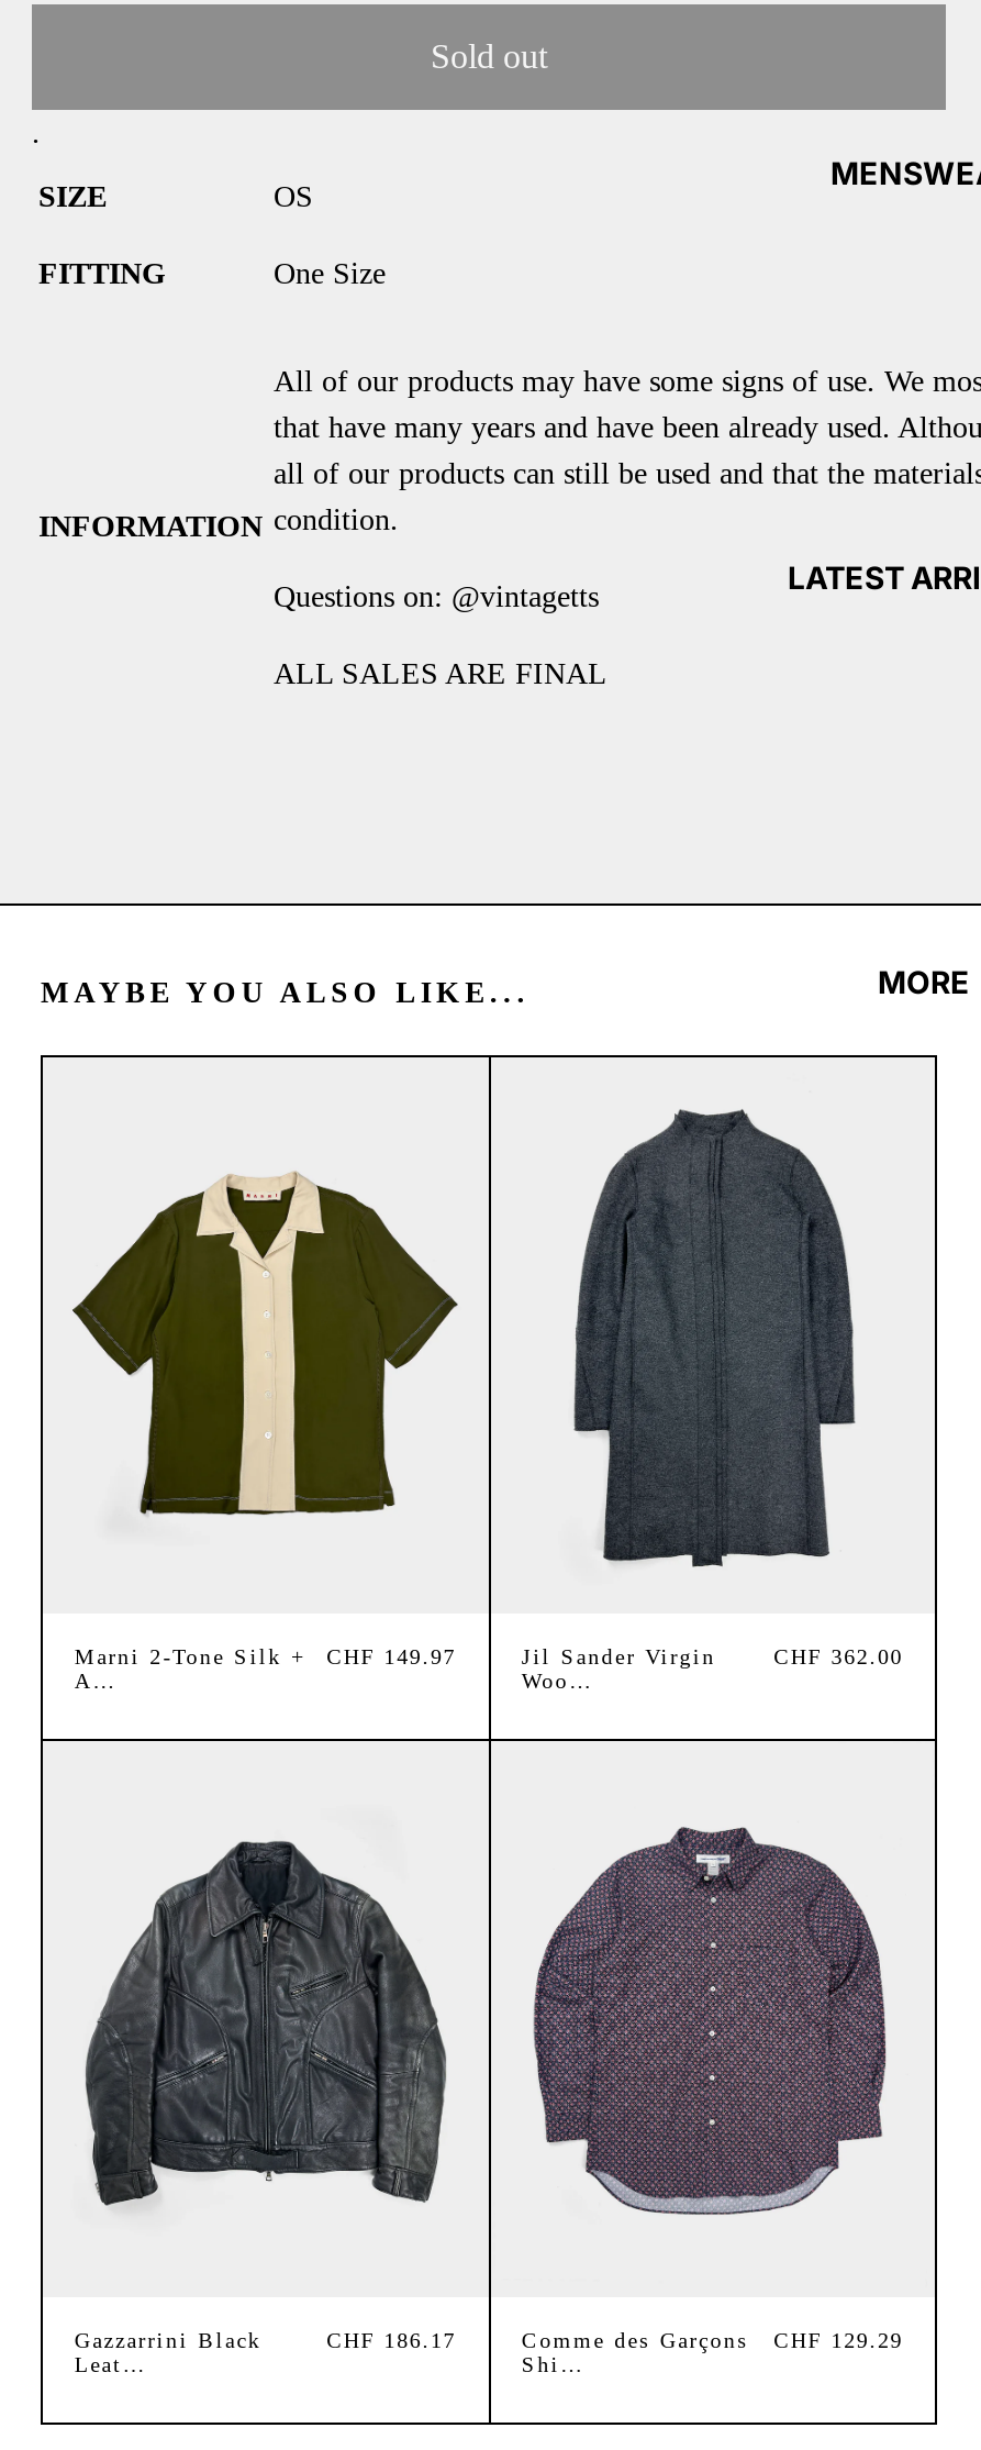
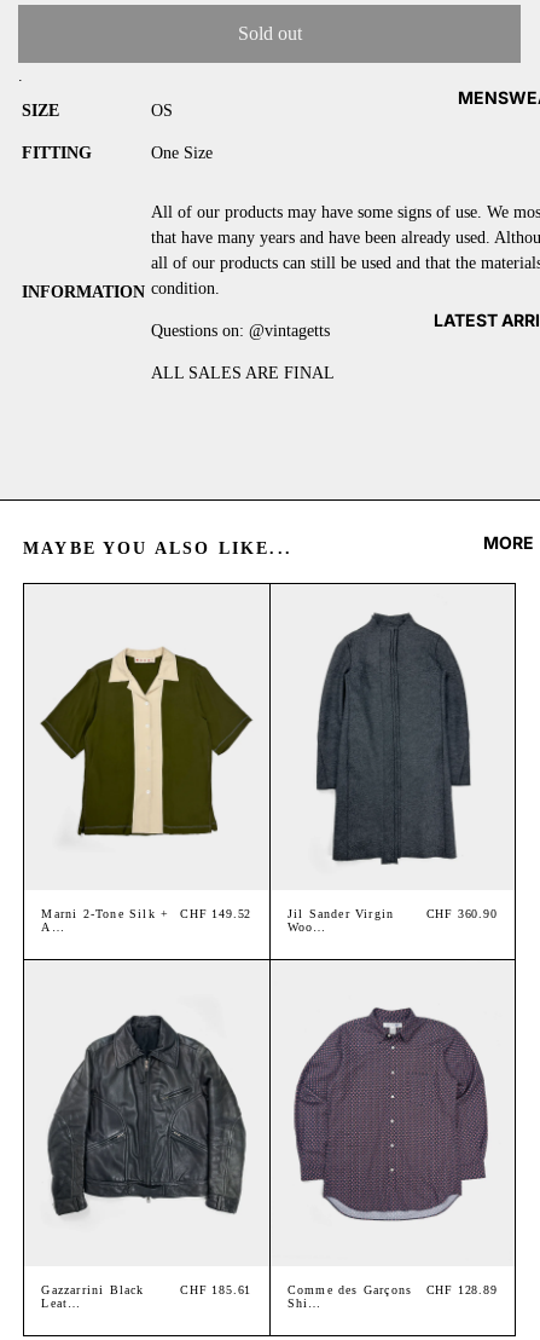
- Marni 2-Tone Silk + CHF 149.97
+ Marni 2-Tone Silk + CHF 149.52

- CHF 362.00
+ CHF 360.90

- CHF 186.17
+ CHF 185.61

- Comme des Garçons CHF 129.29
+ Comme des Garçons CHF 128.89
